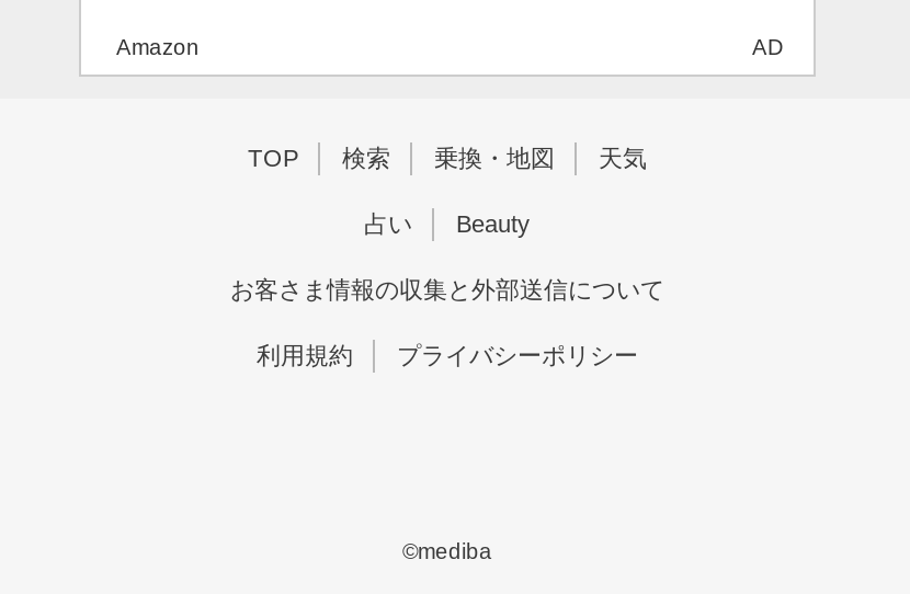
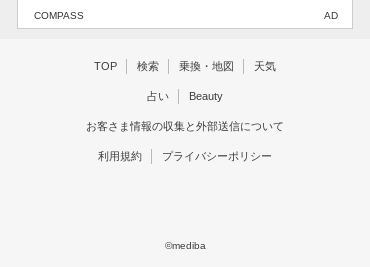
- Amazon
+ COMPASS
